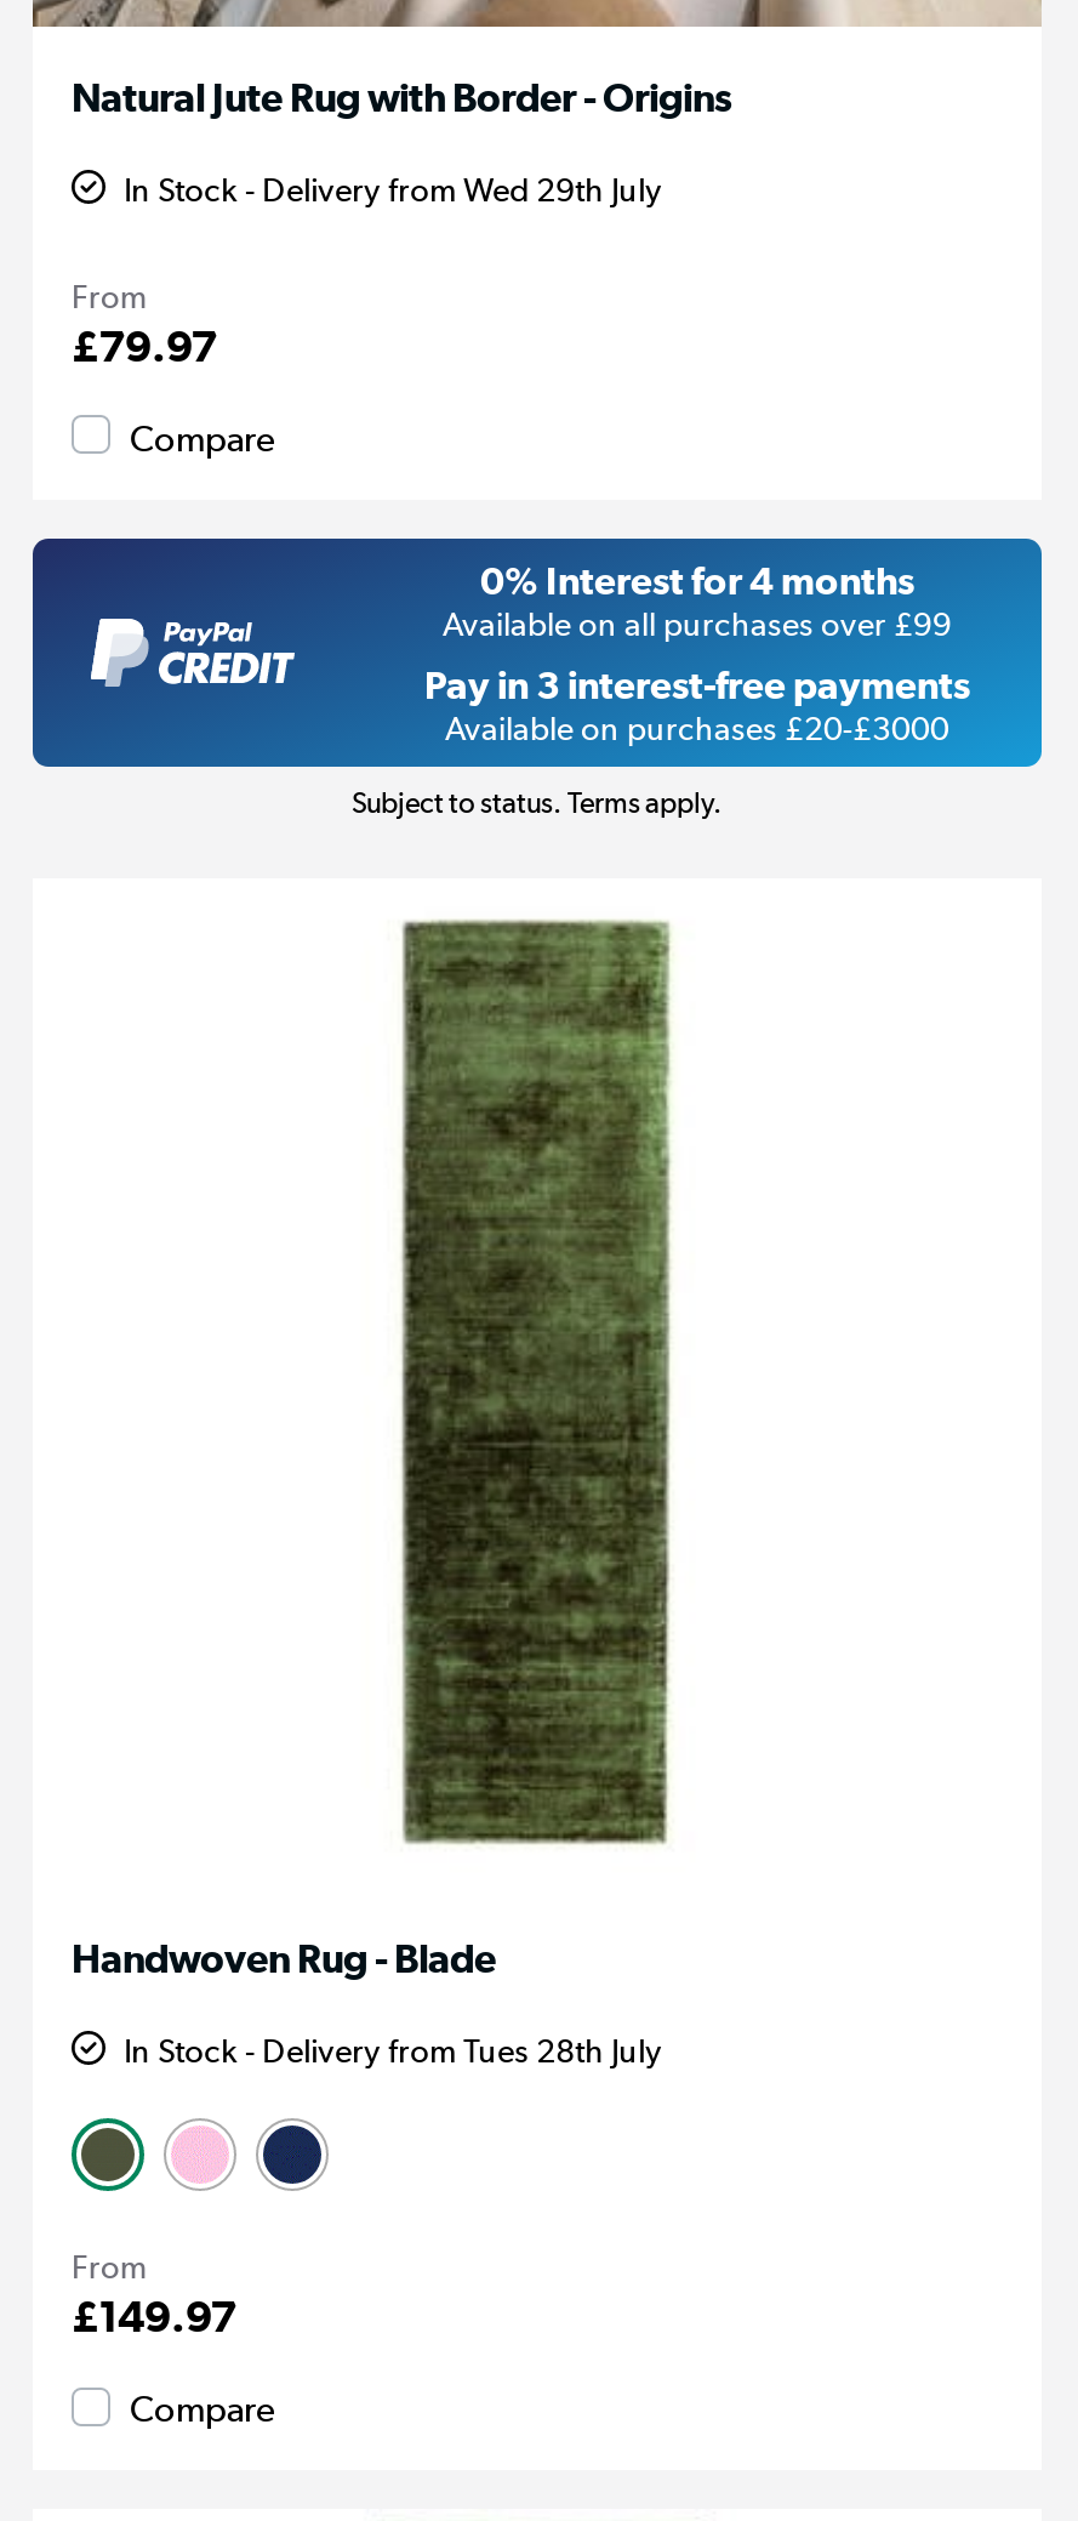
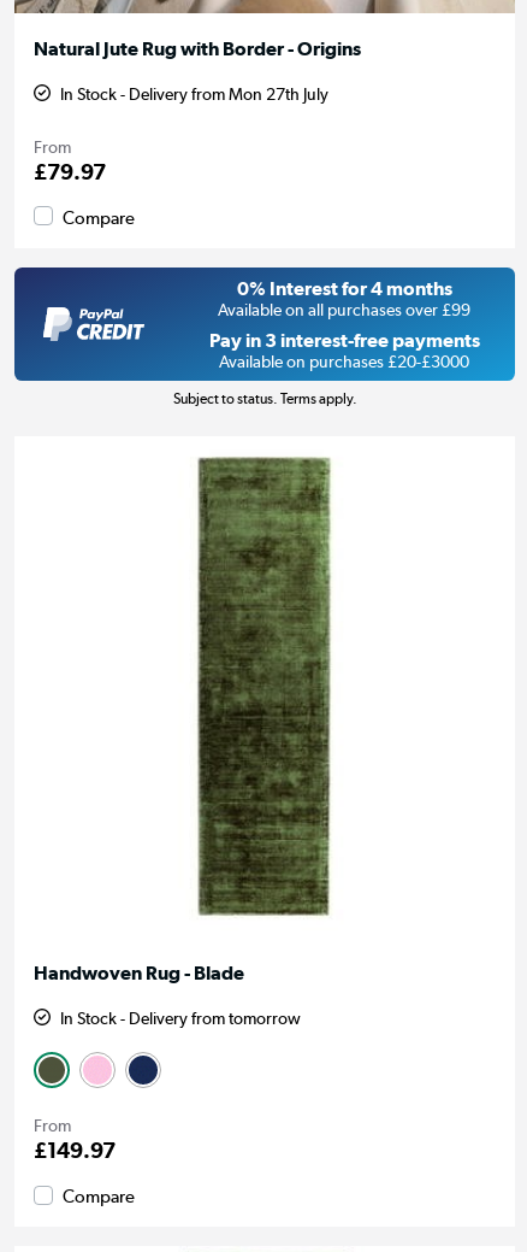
- In Stock - Delivery from Wed 29th July
+ In Stock - Delivery from Mon 27th July

- In Stock - Delivery from Tues 28th July
+ In Stock - Delivery from tomorrow
